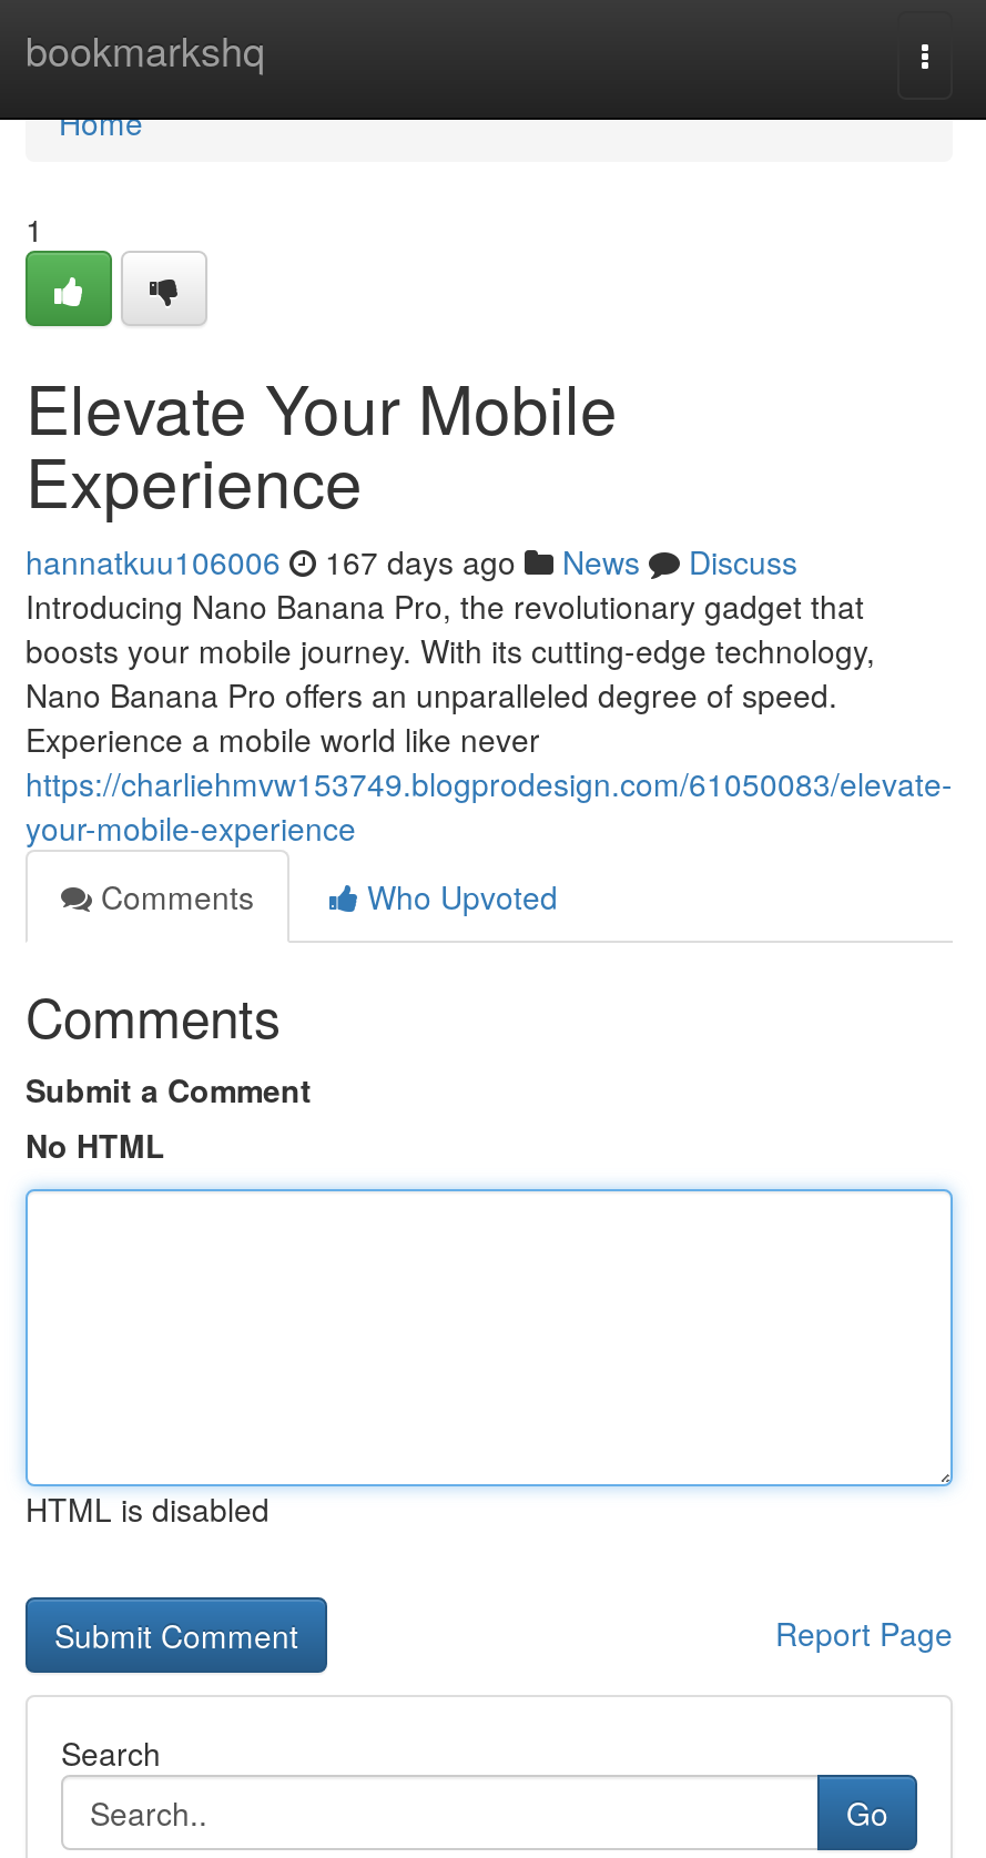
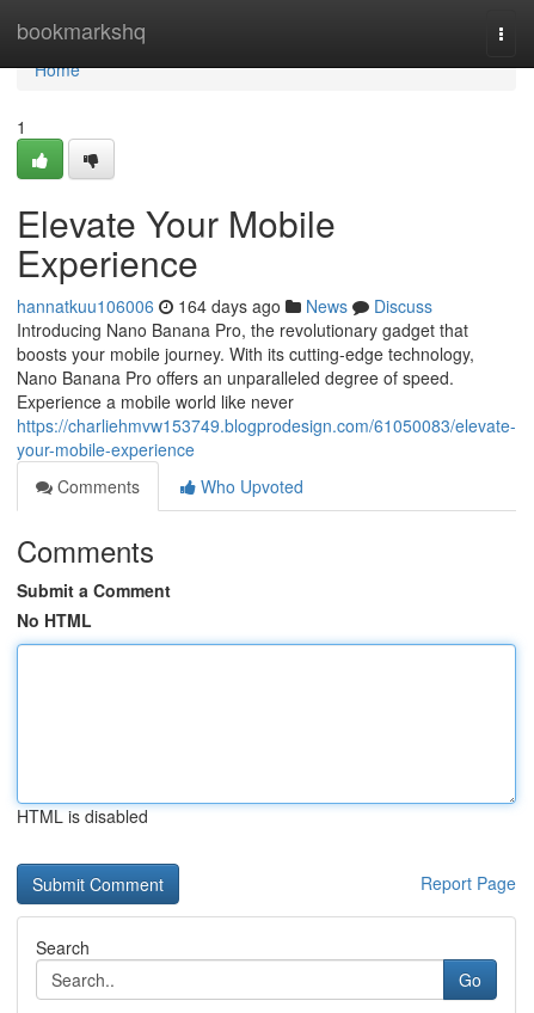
- hannatkuu106006 167 days ago News Discuss
+ hannatkuu106006 164 days ago News Discuss
